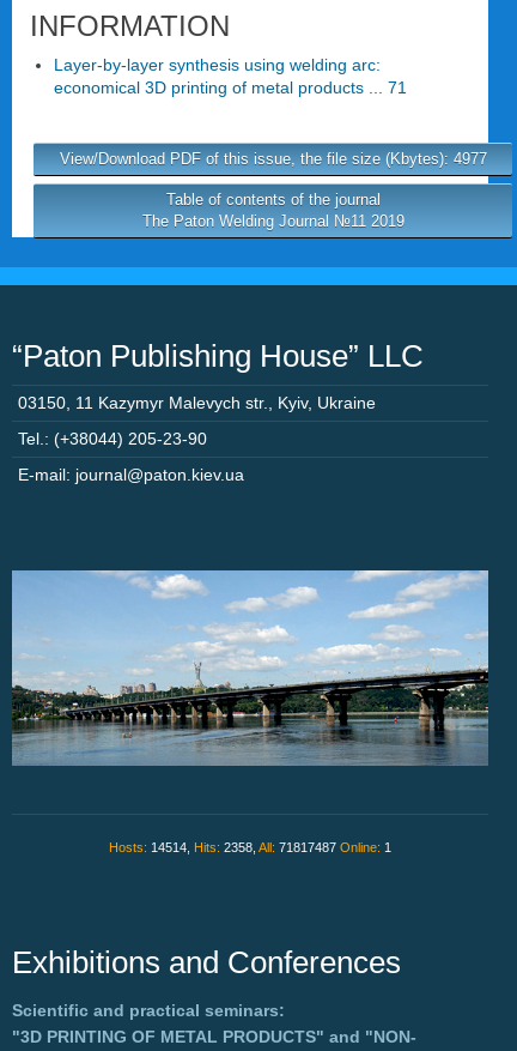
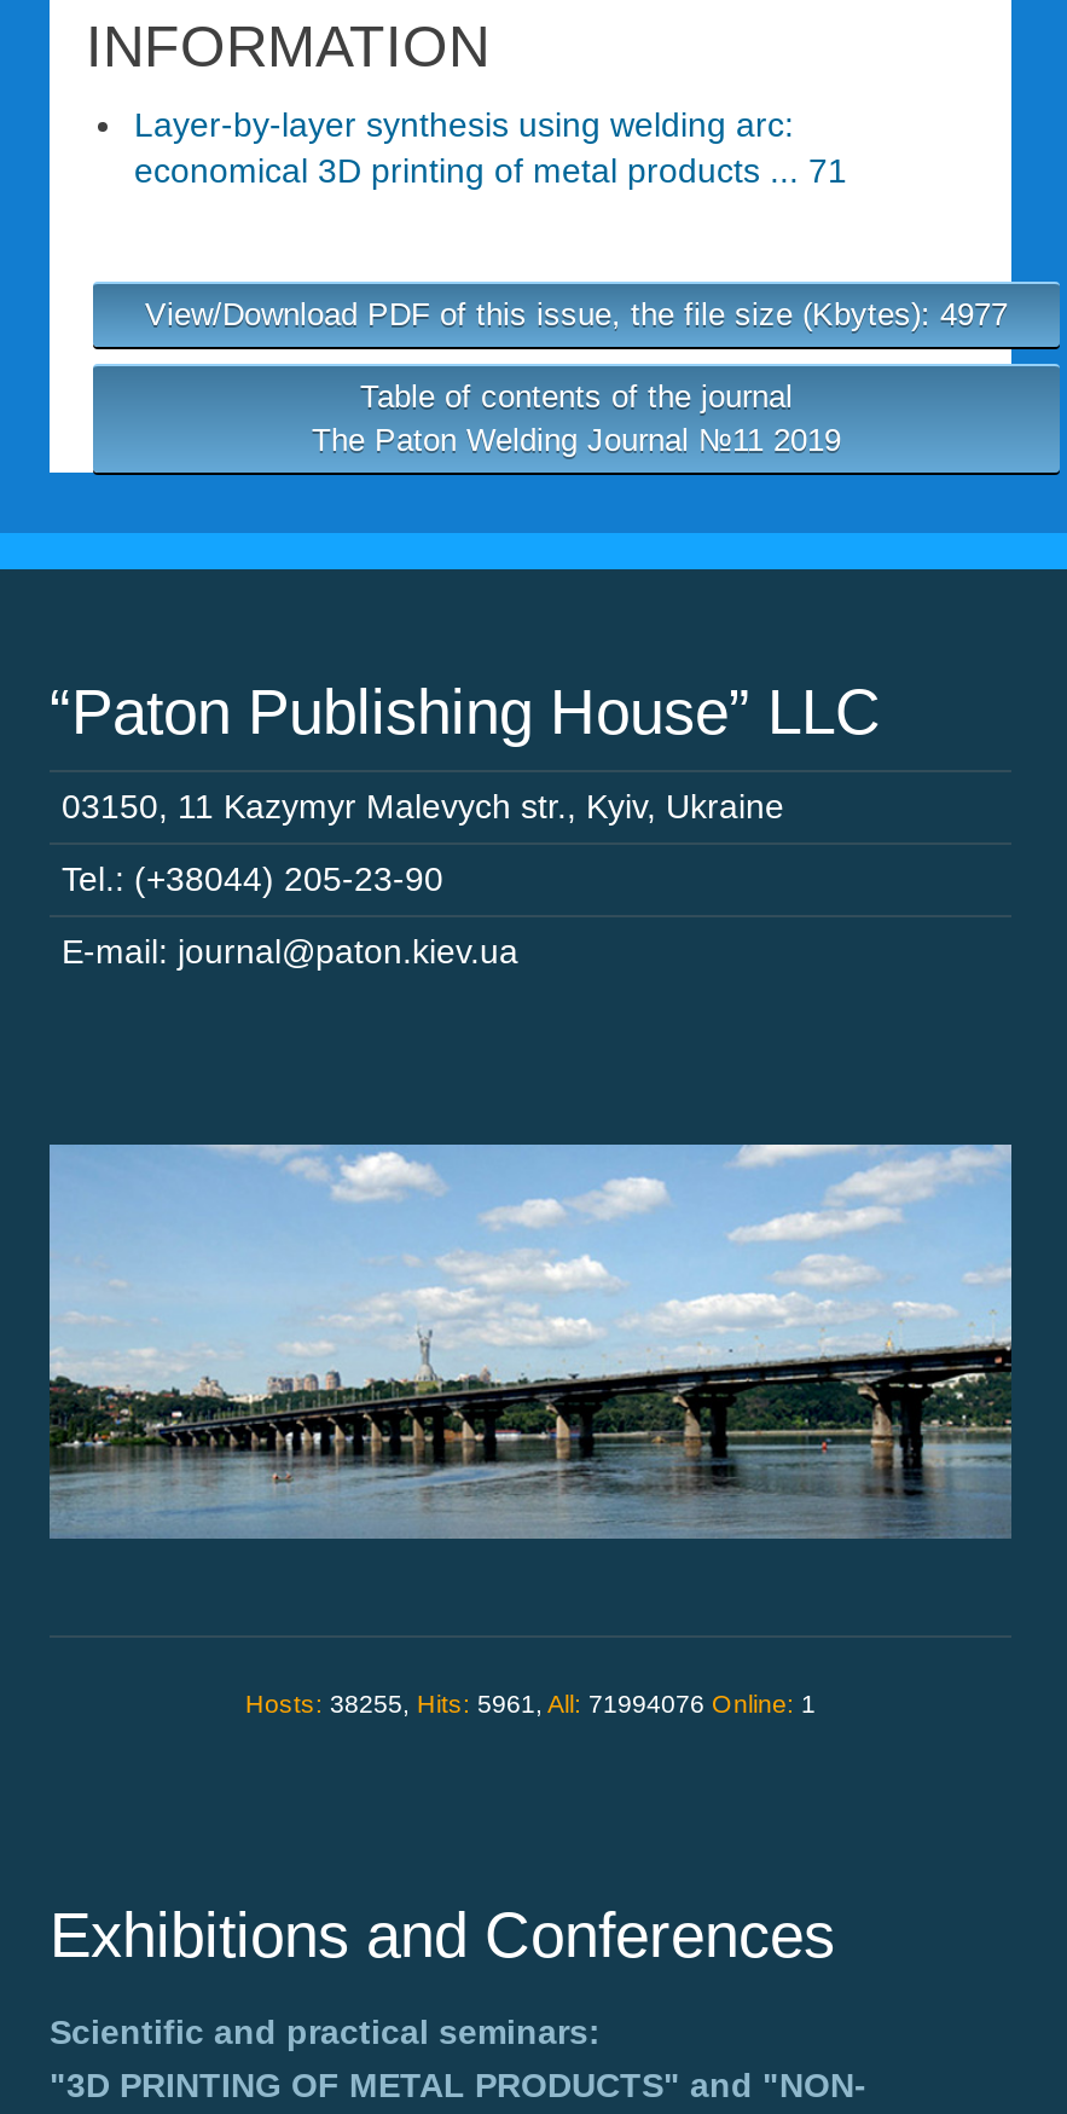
- Hosts: 14514, Hits: 2358, All: 71817487 Online: 1
+ Hosts: 38255, Hits: 5961, All: 71994076 Online: 1
